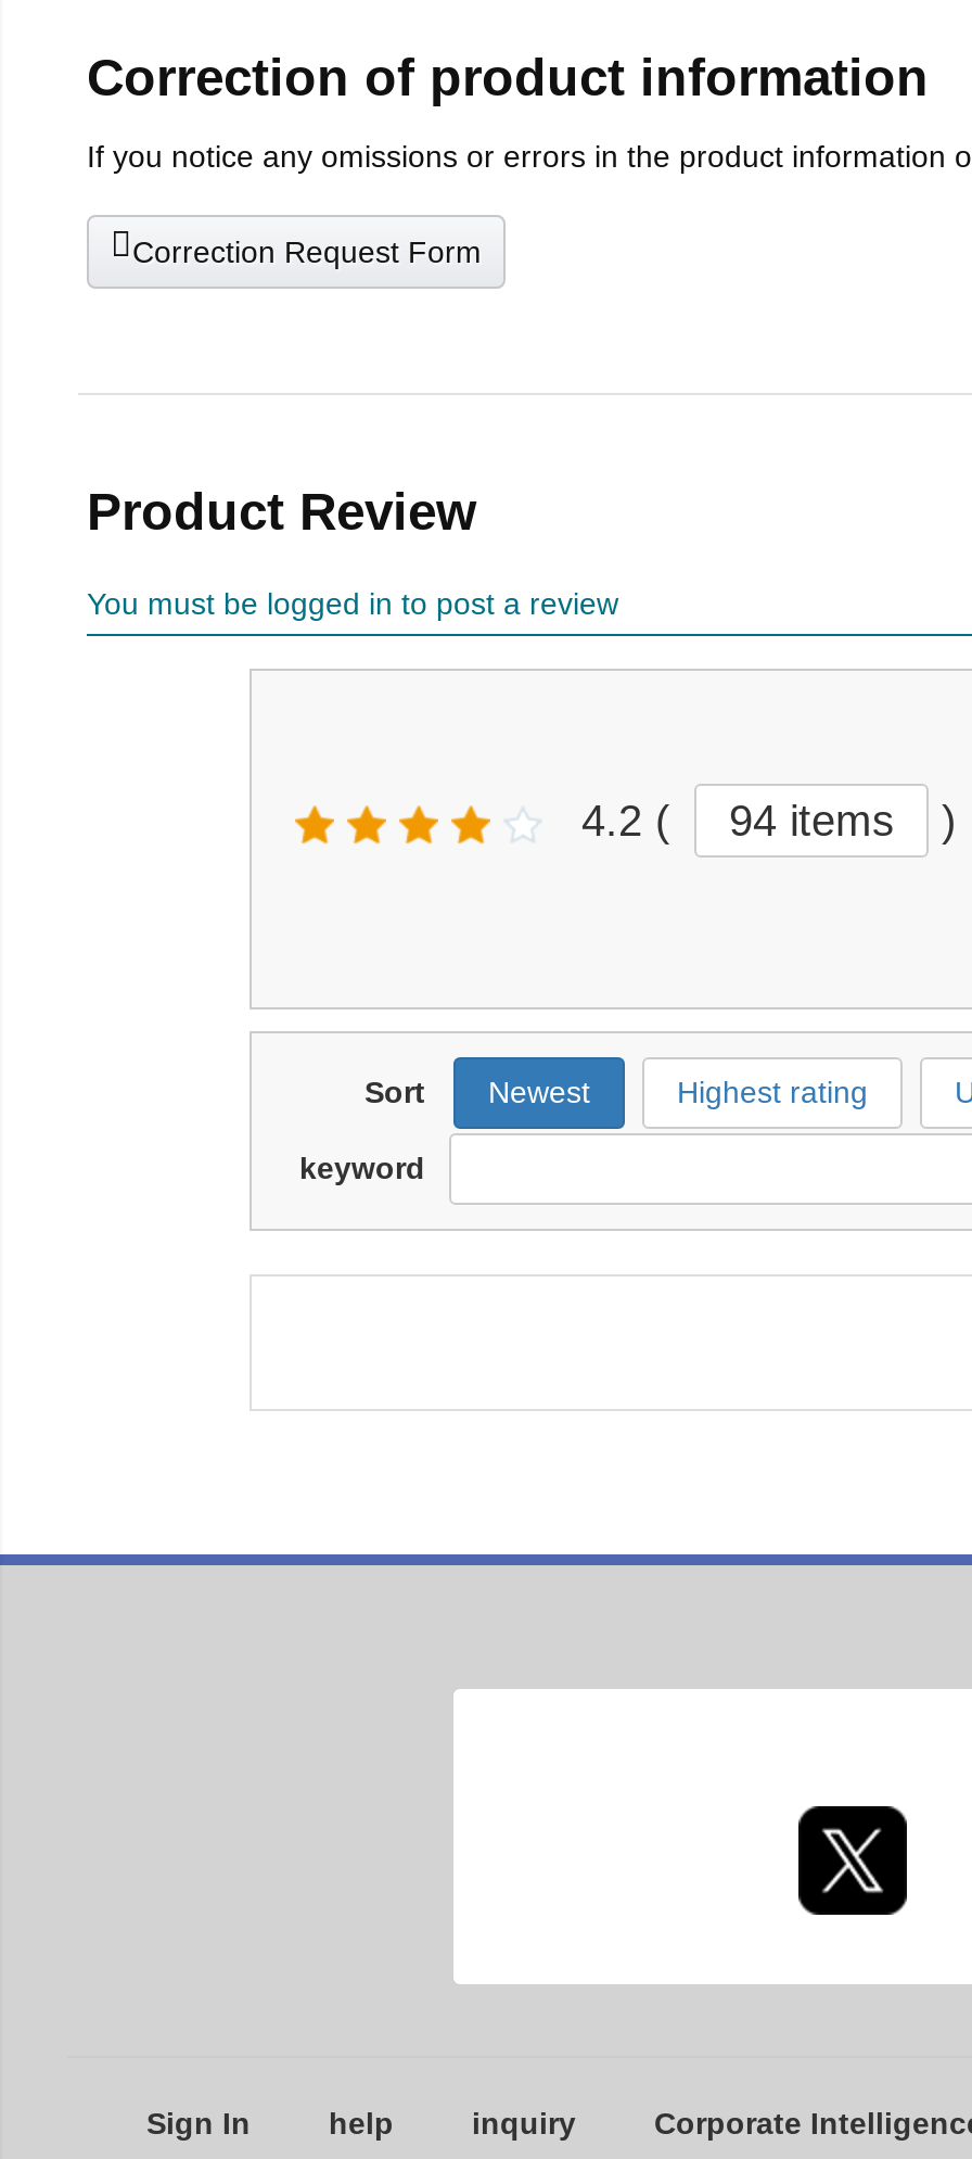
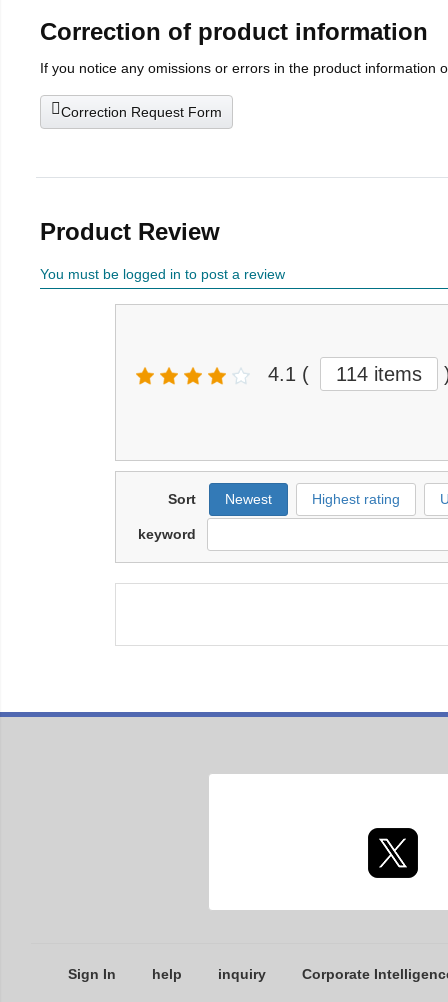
- 4.2 (
+ 4.1 (

- 94 items
+ 114 items
